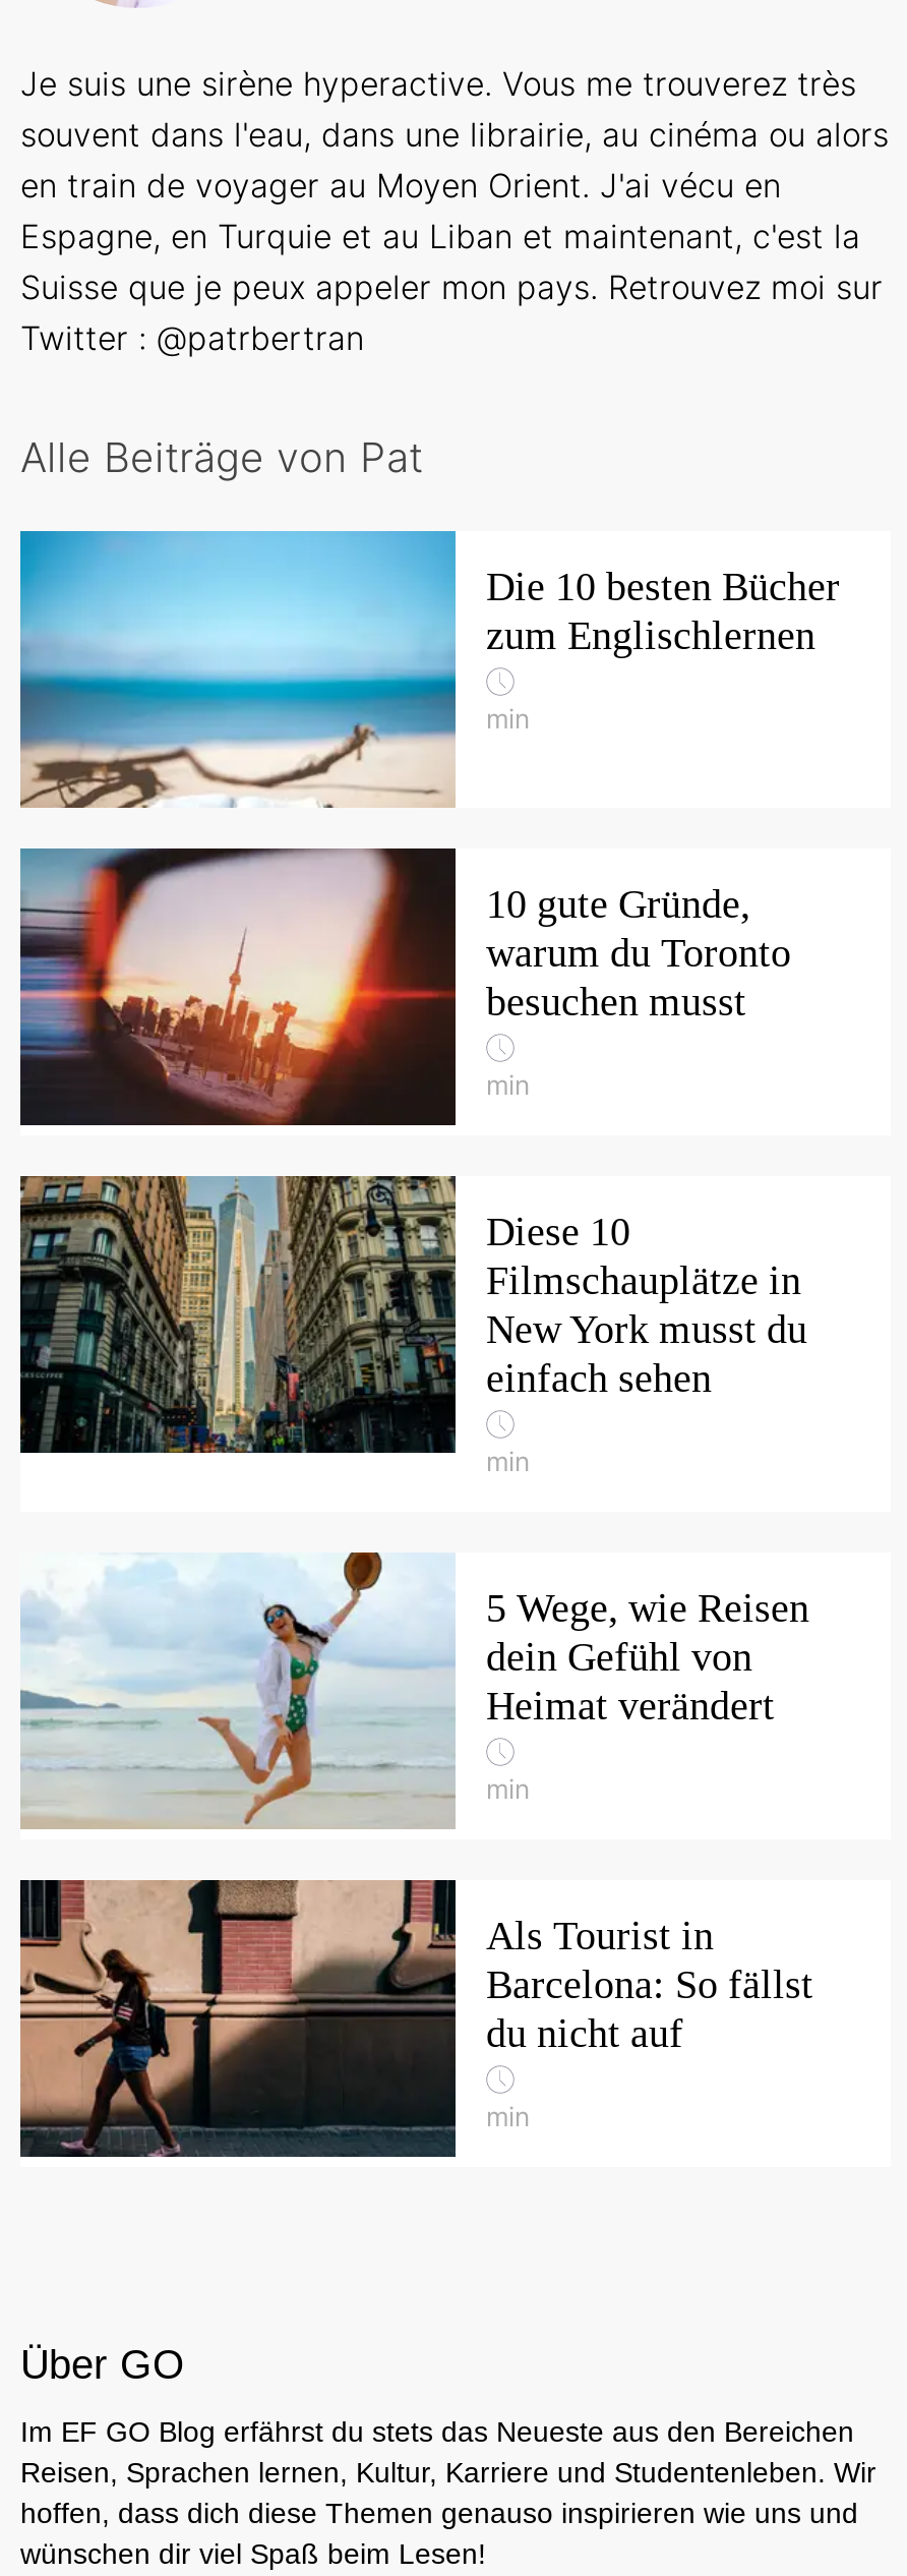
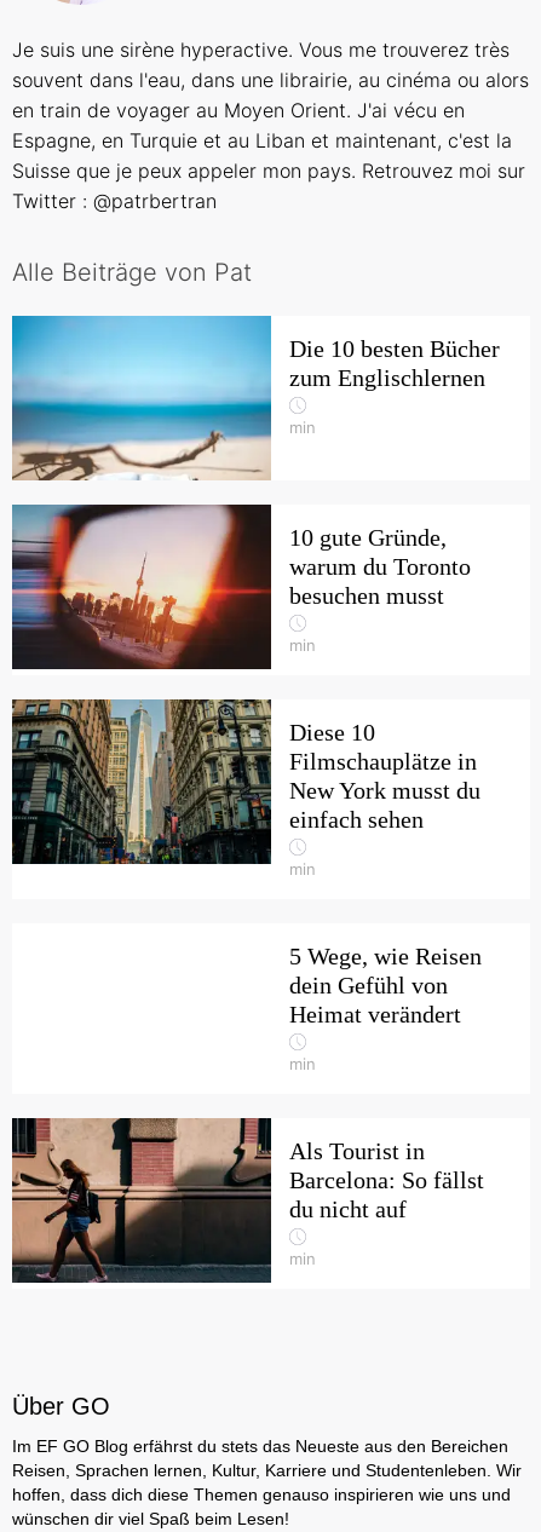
- [image]
